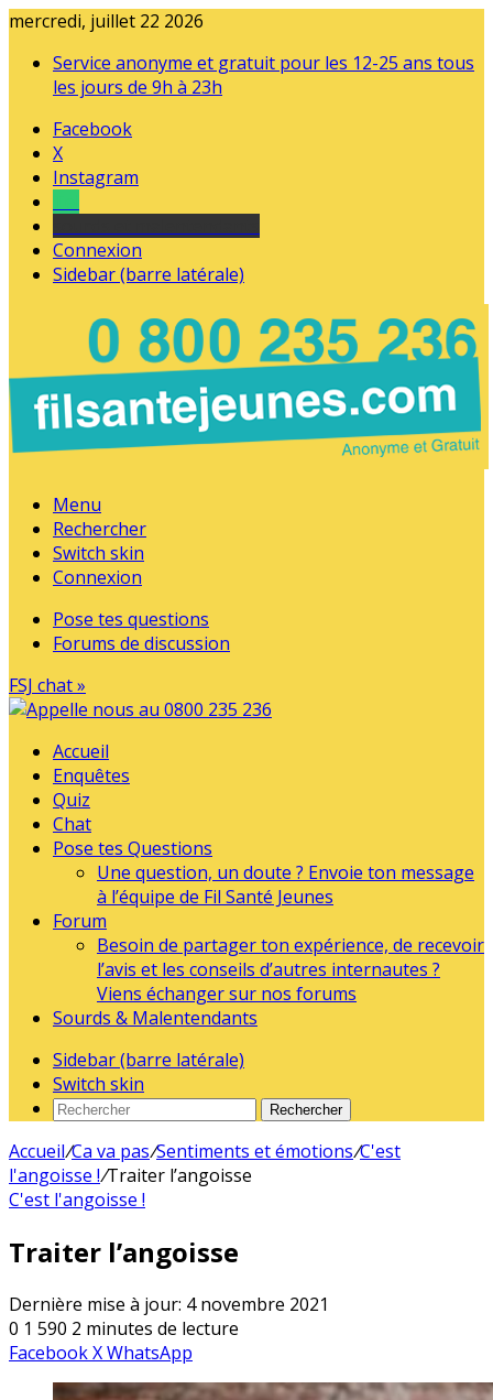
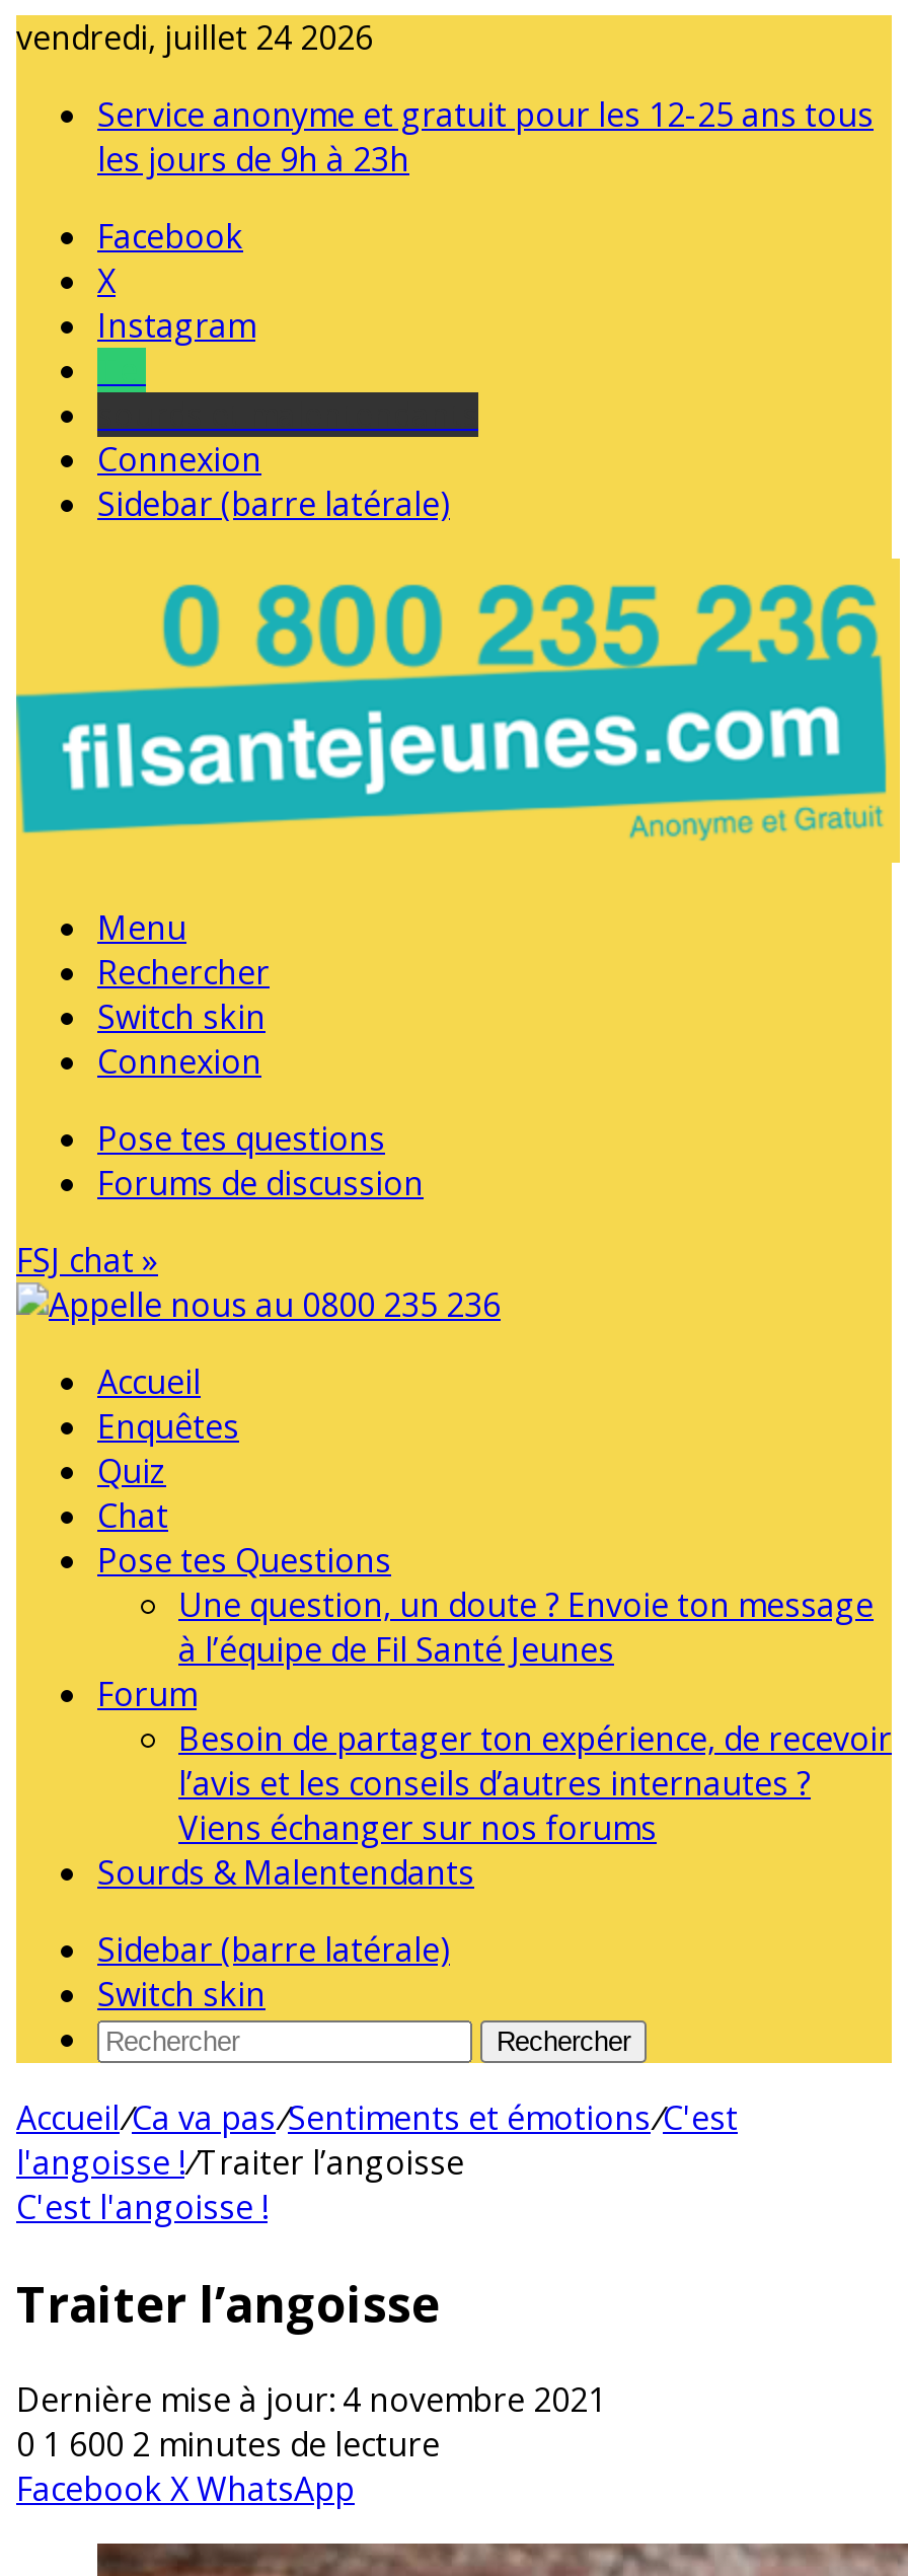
- mercredi, juillet 22 2026
+ vendredi, juillet 24 2026

- 0 1 590 2 minutes de lecture
+ 0 1 600 2 minutes de lecture
